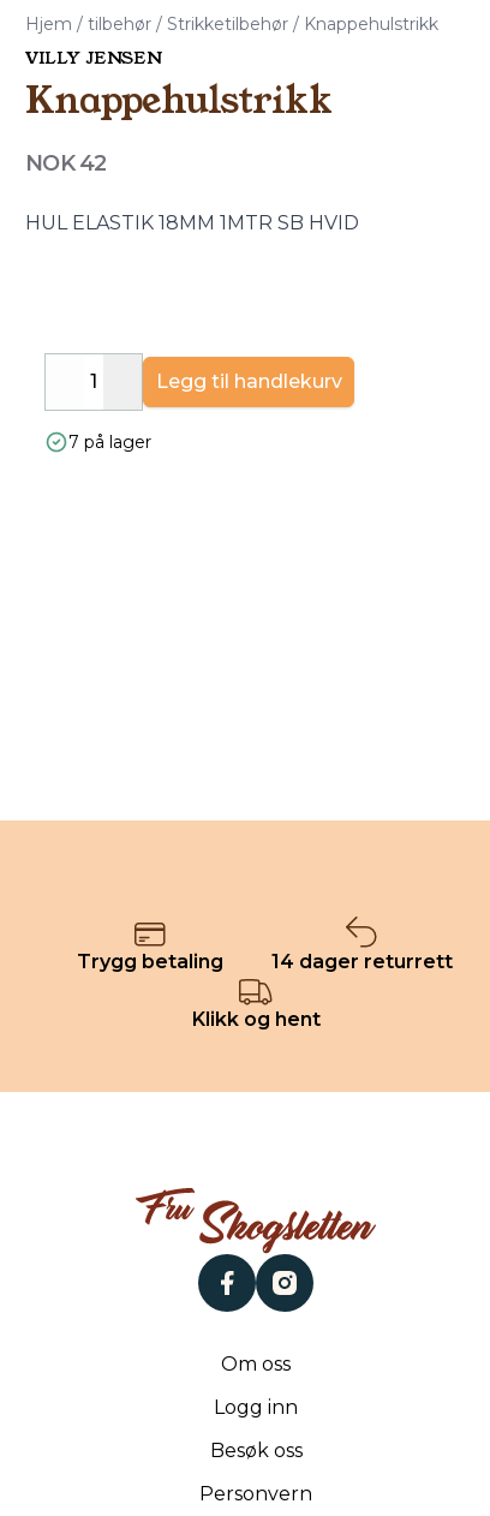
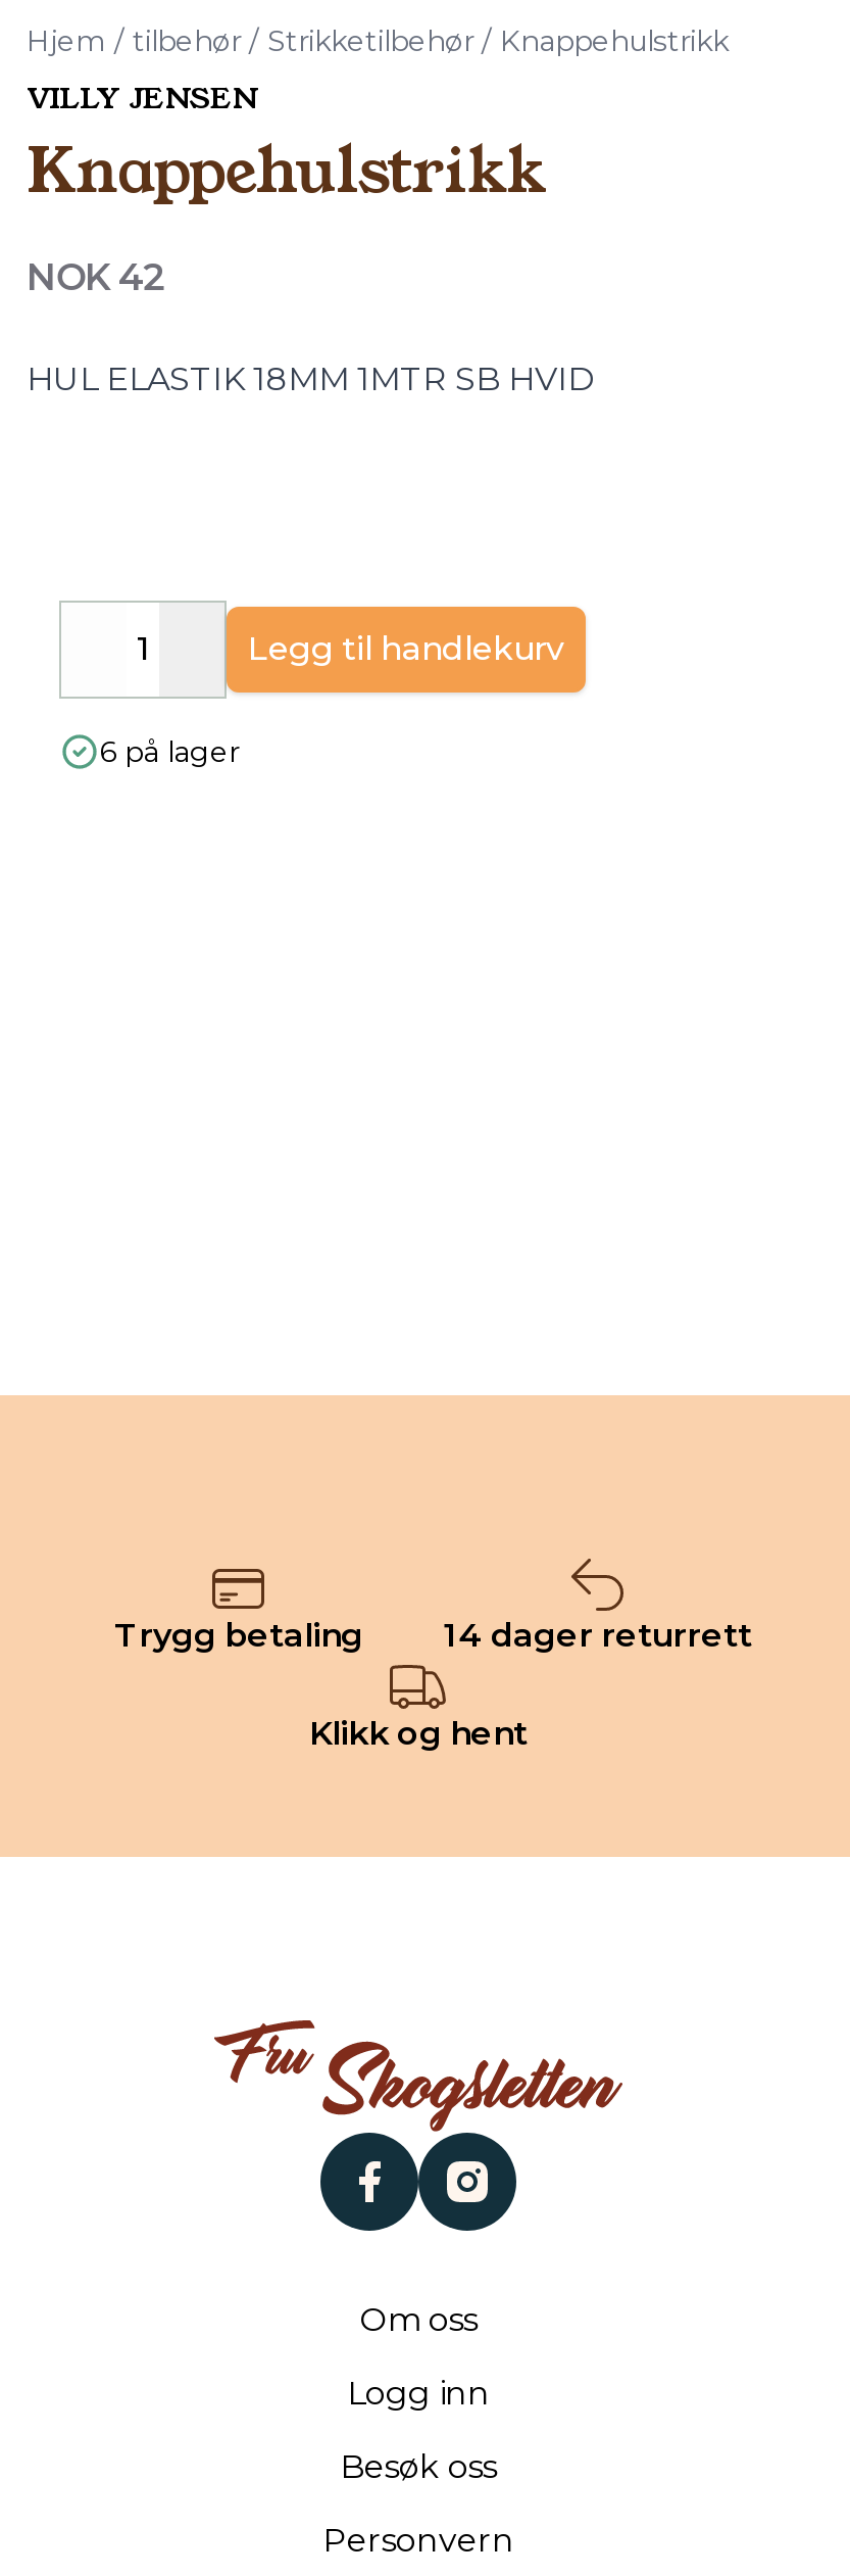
- 7 på lager
+ 6 på lager
